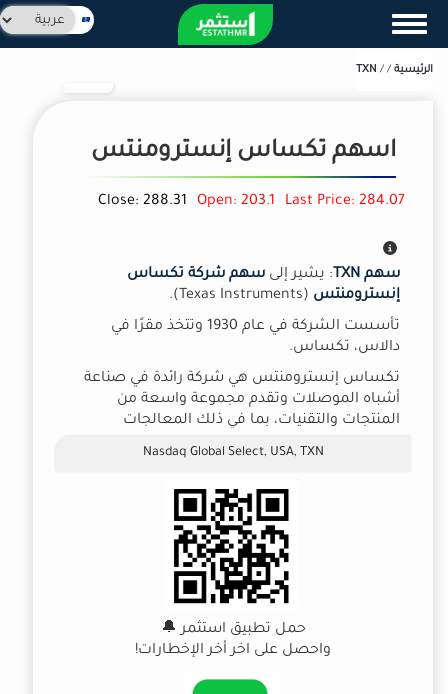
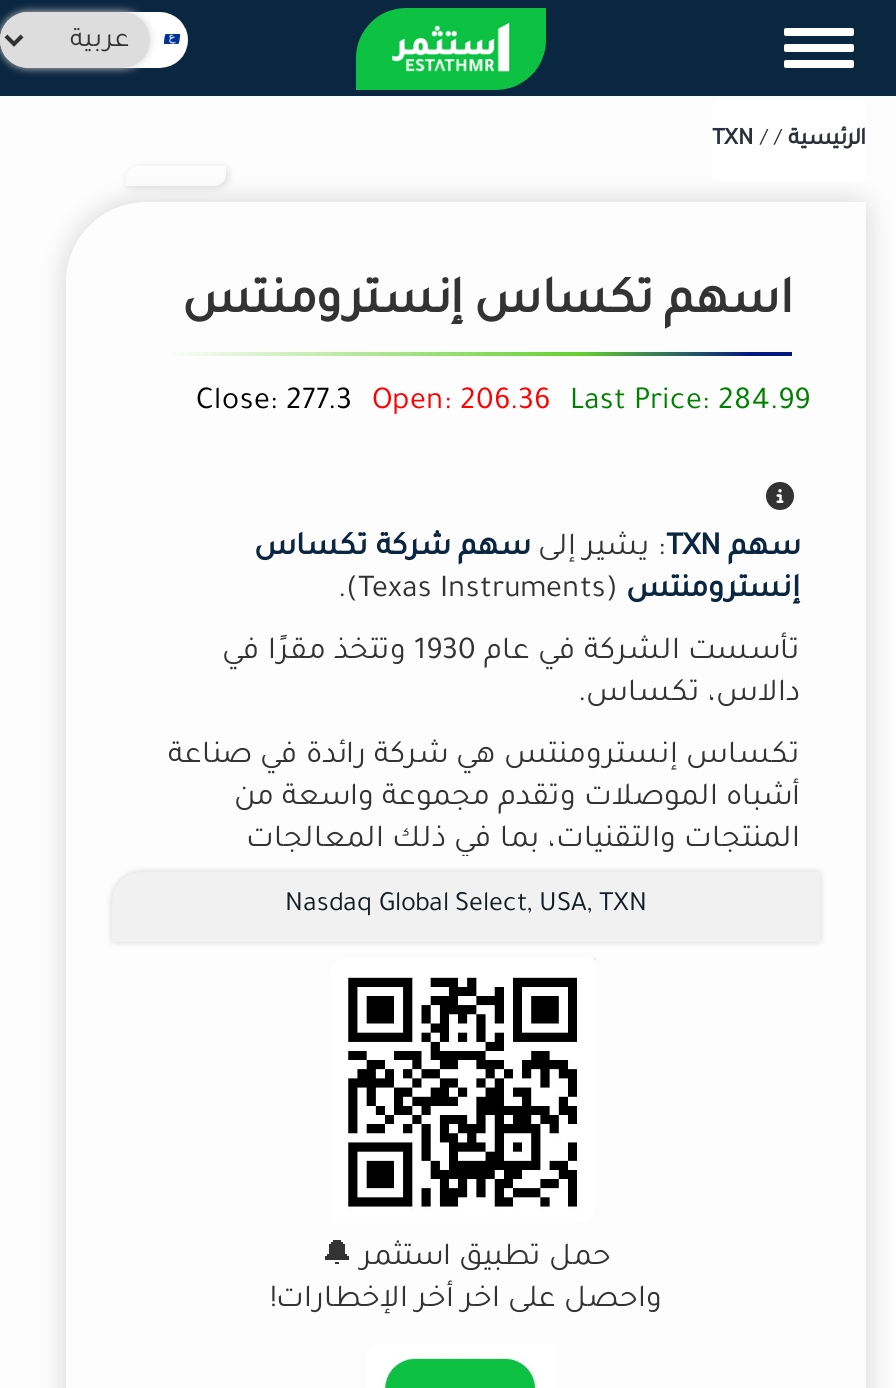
- Close: 288.31
+ Close: 277.3

- Open: 203.1
+ Open: 206.36

- Last Price: 284.07
+ Last Price: 284.99
